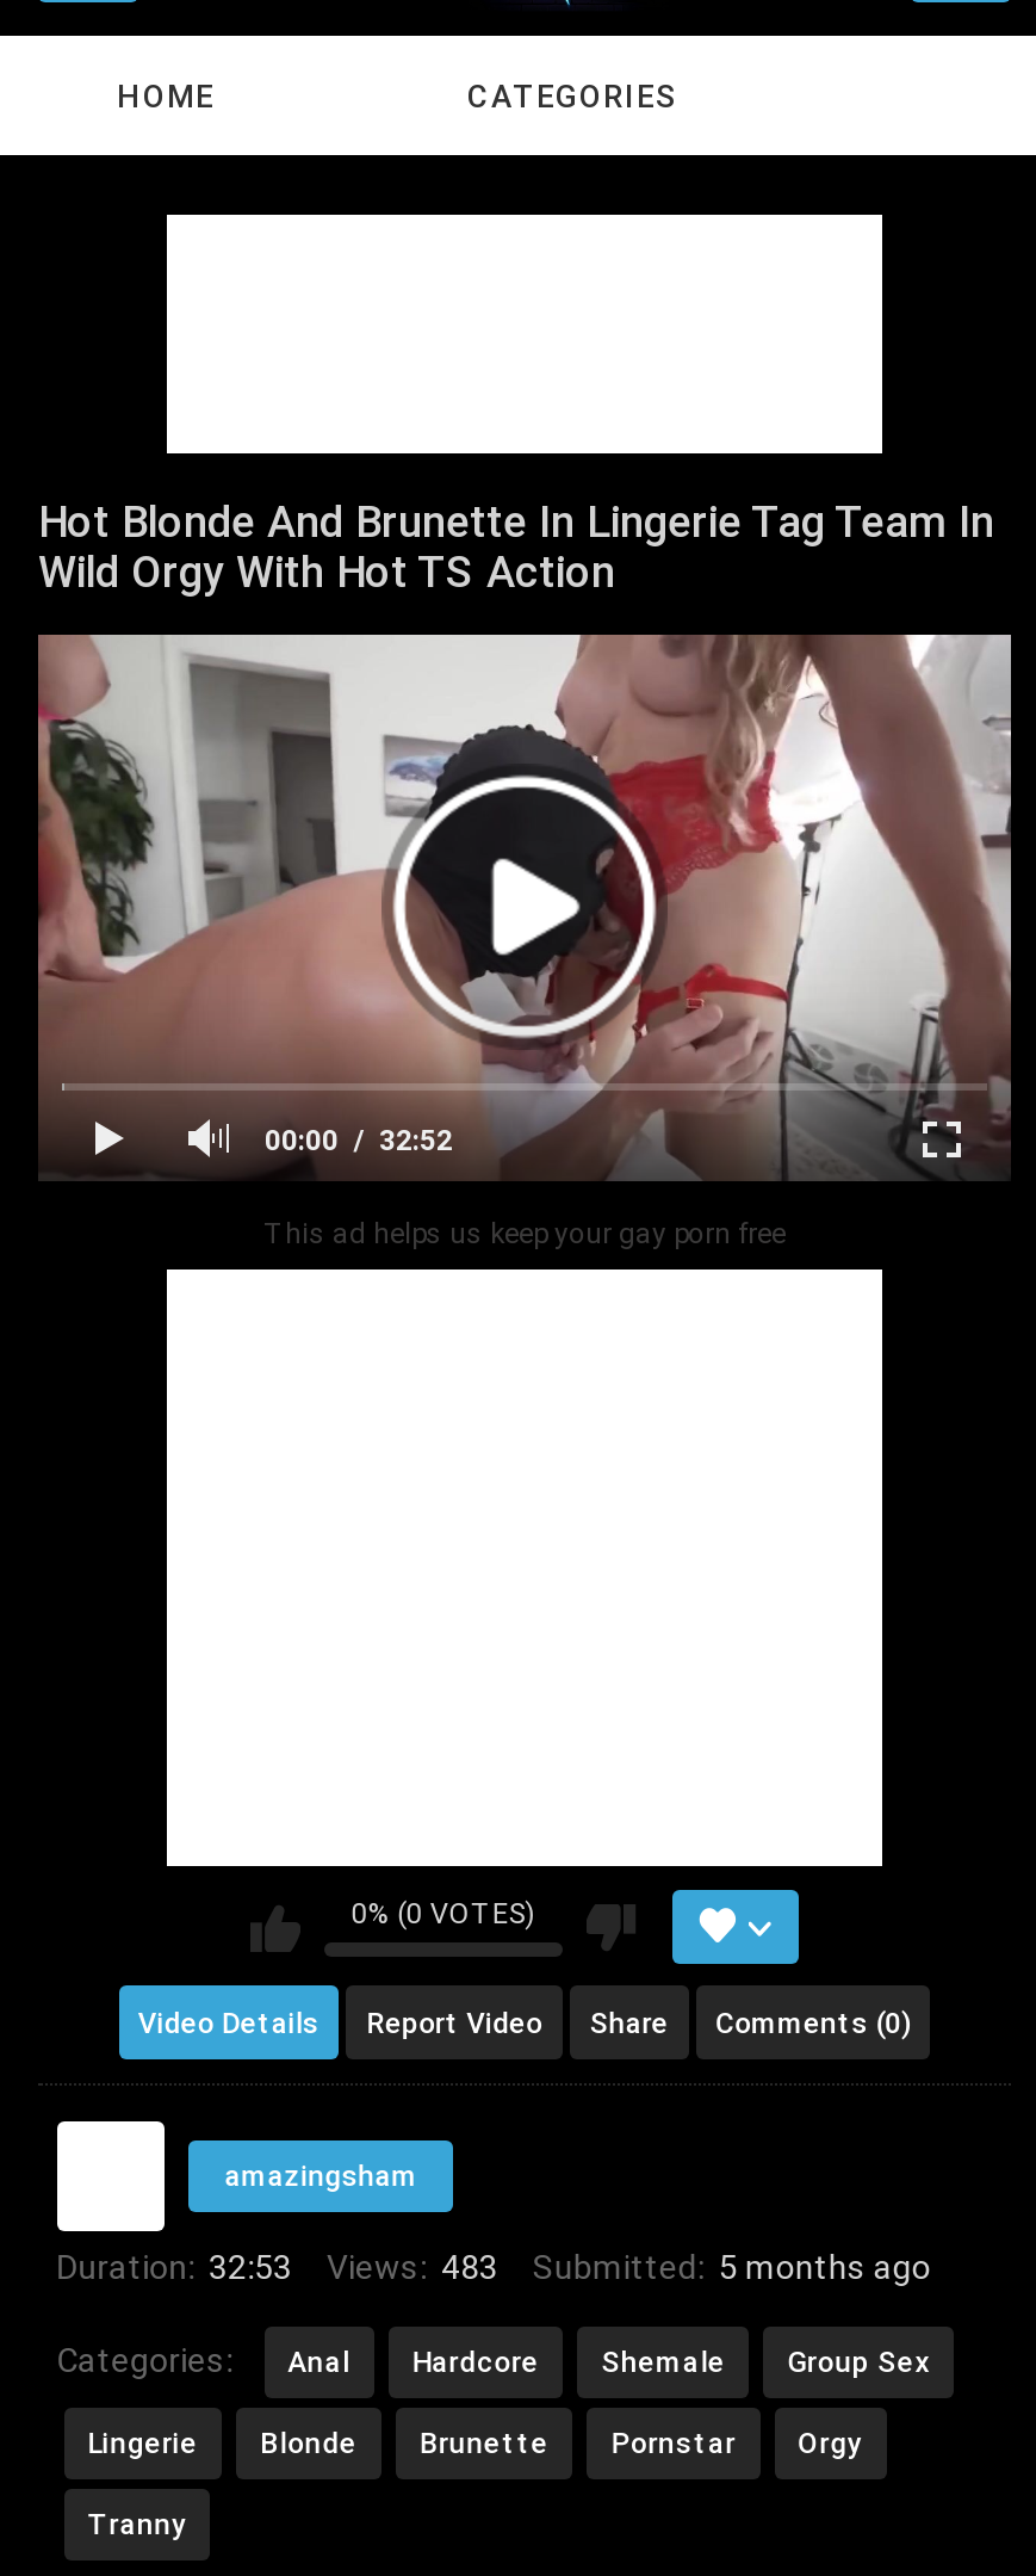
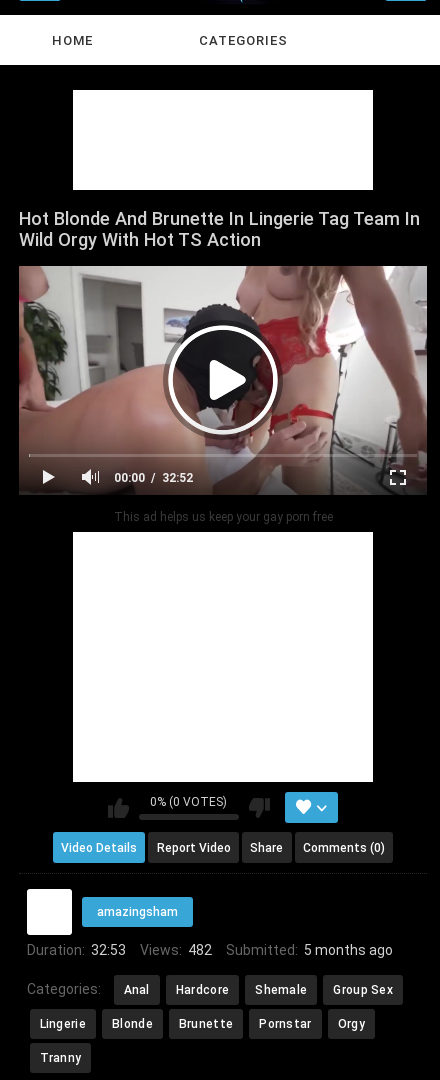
- Duration: 32:53 Views: 483 Submitted: 5 months ago
+ Duration: 32:53 Views: 482 Submitted: 5 months ago
